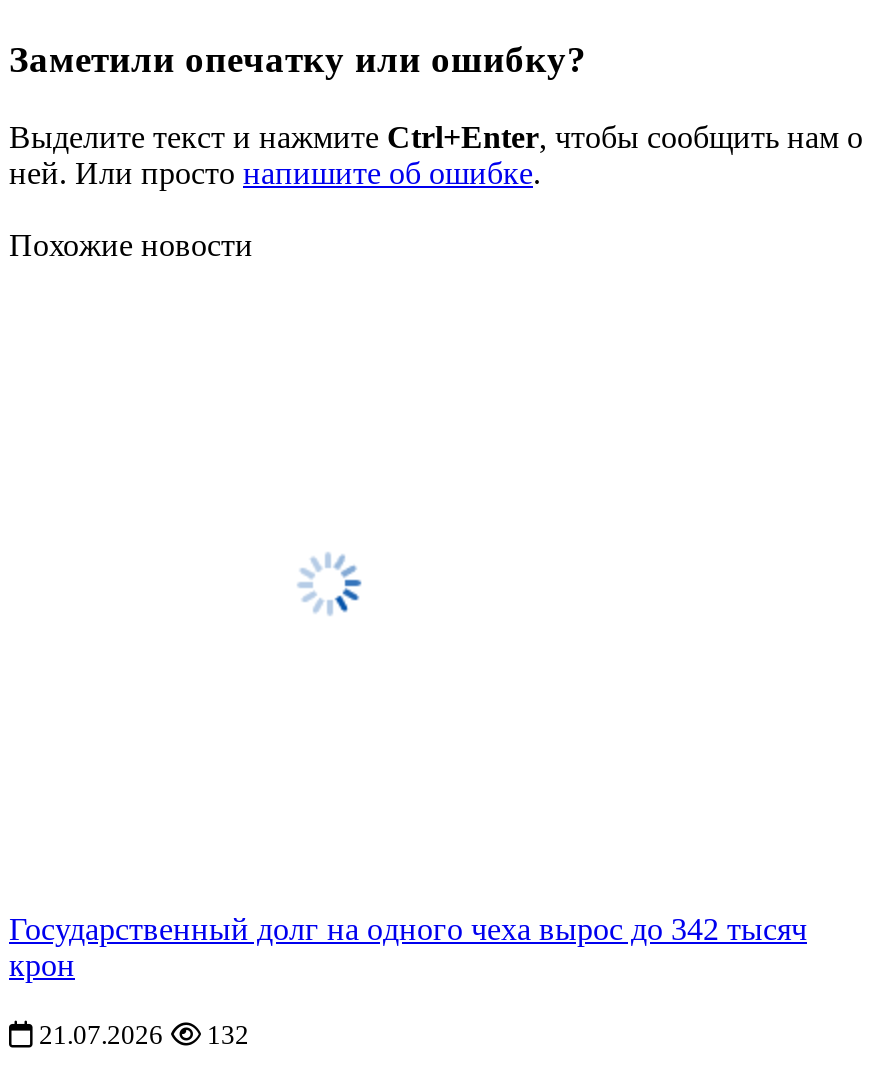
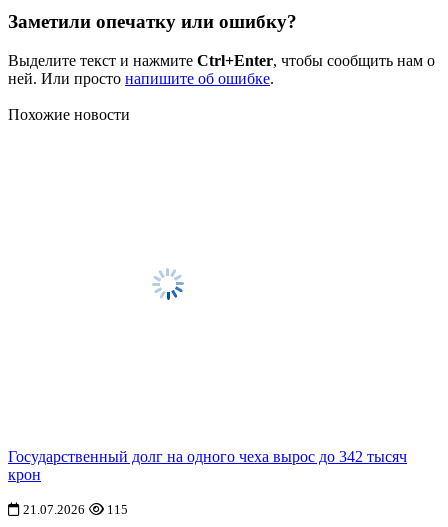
- 21.07.2026 132
+ 21.07.2026 115
